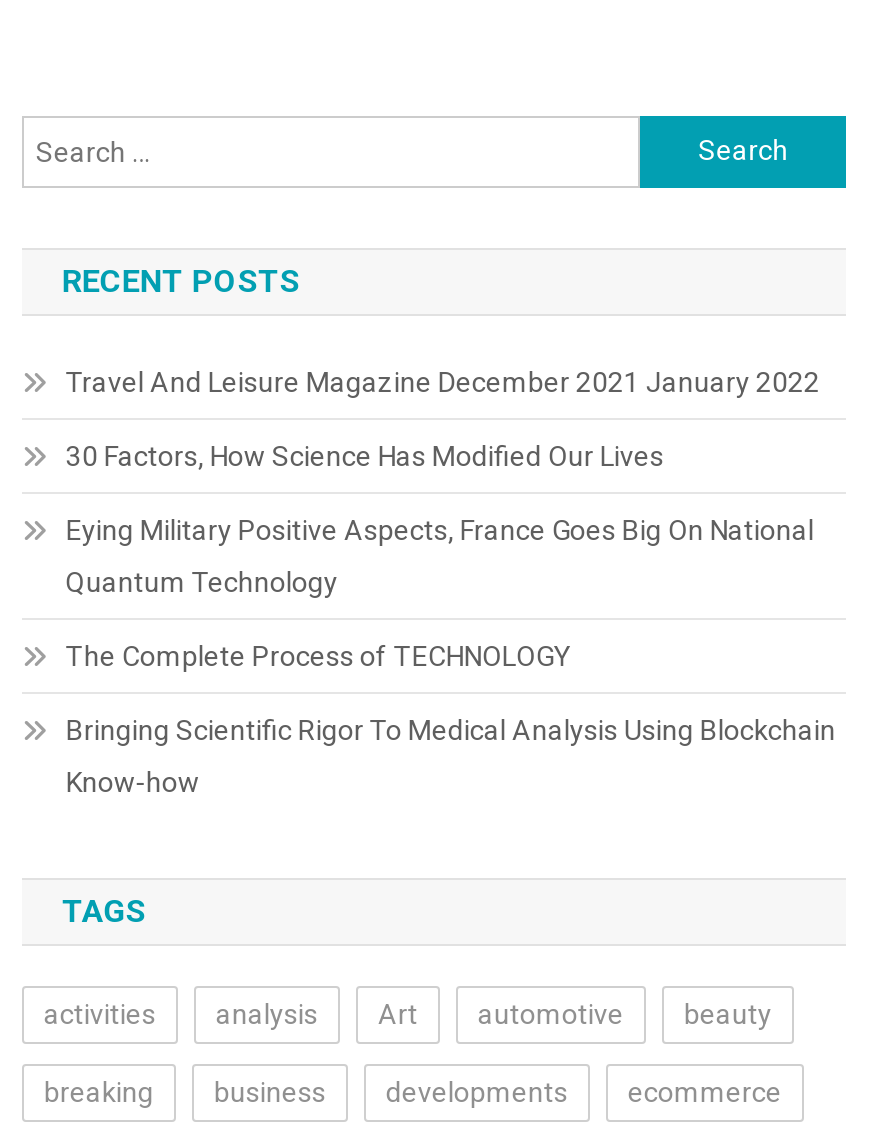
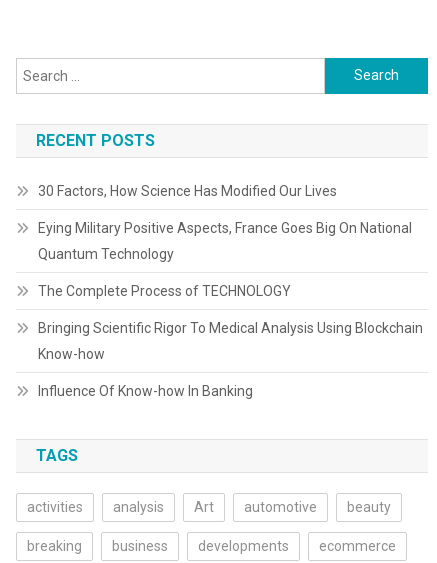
- Travel And Leisure Magazine December 2021 January 2022

moved up: 30 Factors, How Science Has Modified Our Lives | Eying Military Positive Aspects, France Goes Big On National | Quantum Technology | The Complete Process of TECHNOLOGY | Bringing Scientific Rigor To Medical Analysis Using Blockchain | Know-how

+ Influence Of Know-how In Banking
